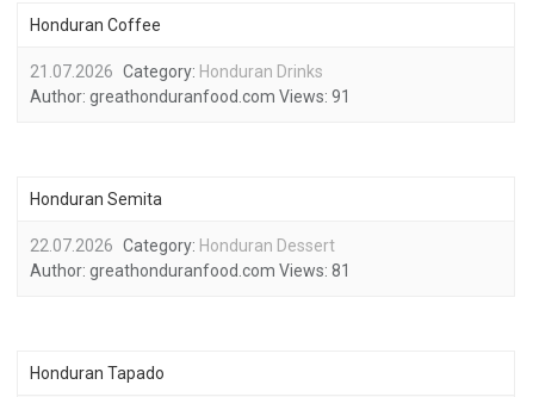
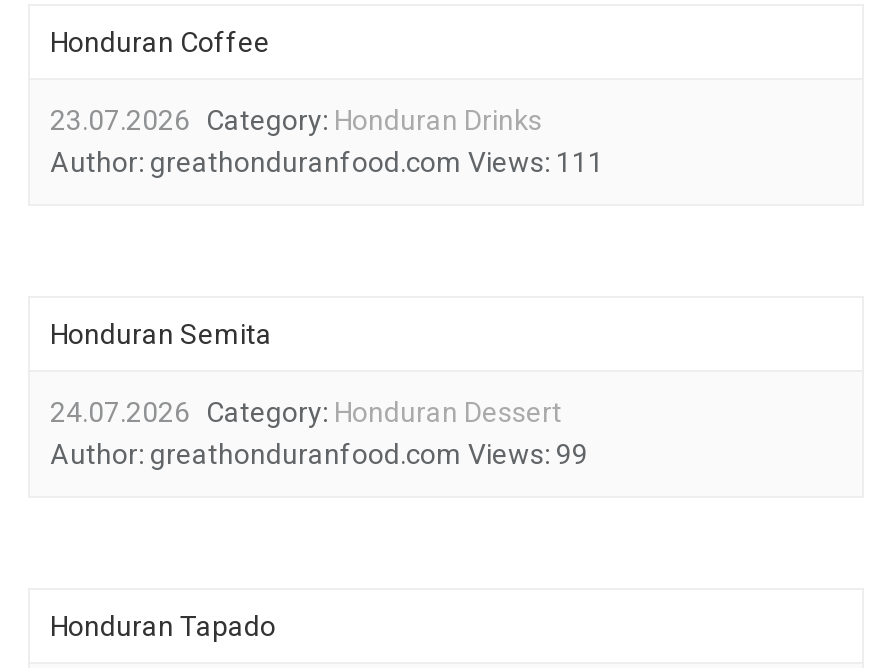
- 21.07.2026 Category: Honduran Drinks
+ 23.07.2026 Category: Honduran Drinks

- Author: greathonduranfood.com Views: 91
+ Author: greathonduranfood.com Views: 111

- 22.07.2026 Category: Honduran Dessert
+ 24.07.2026 Category: Honduran Dessert

- Author: greathonduranfood.com Views: 81
+ Author: greathonduranfood.com Views: 99
